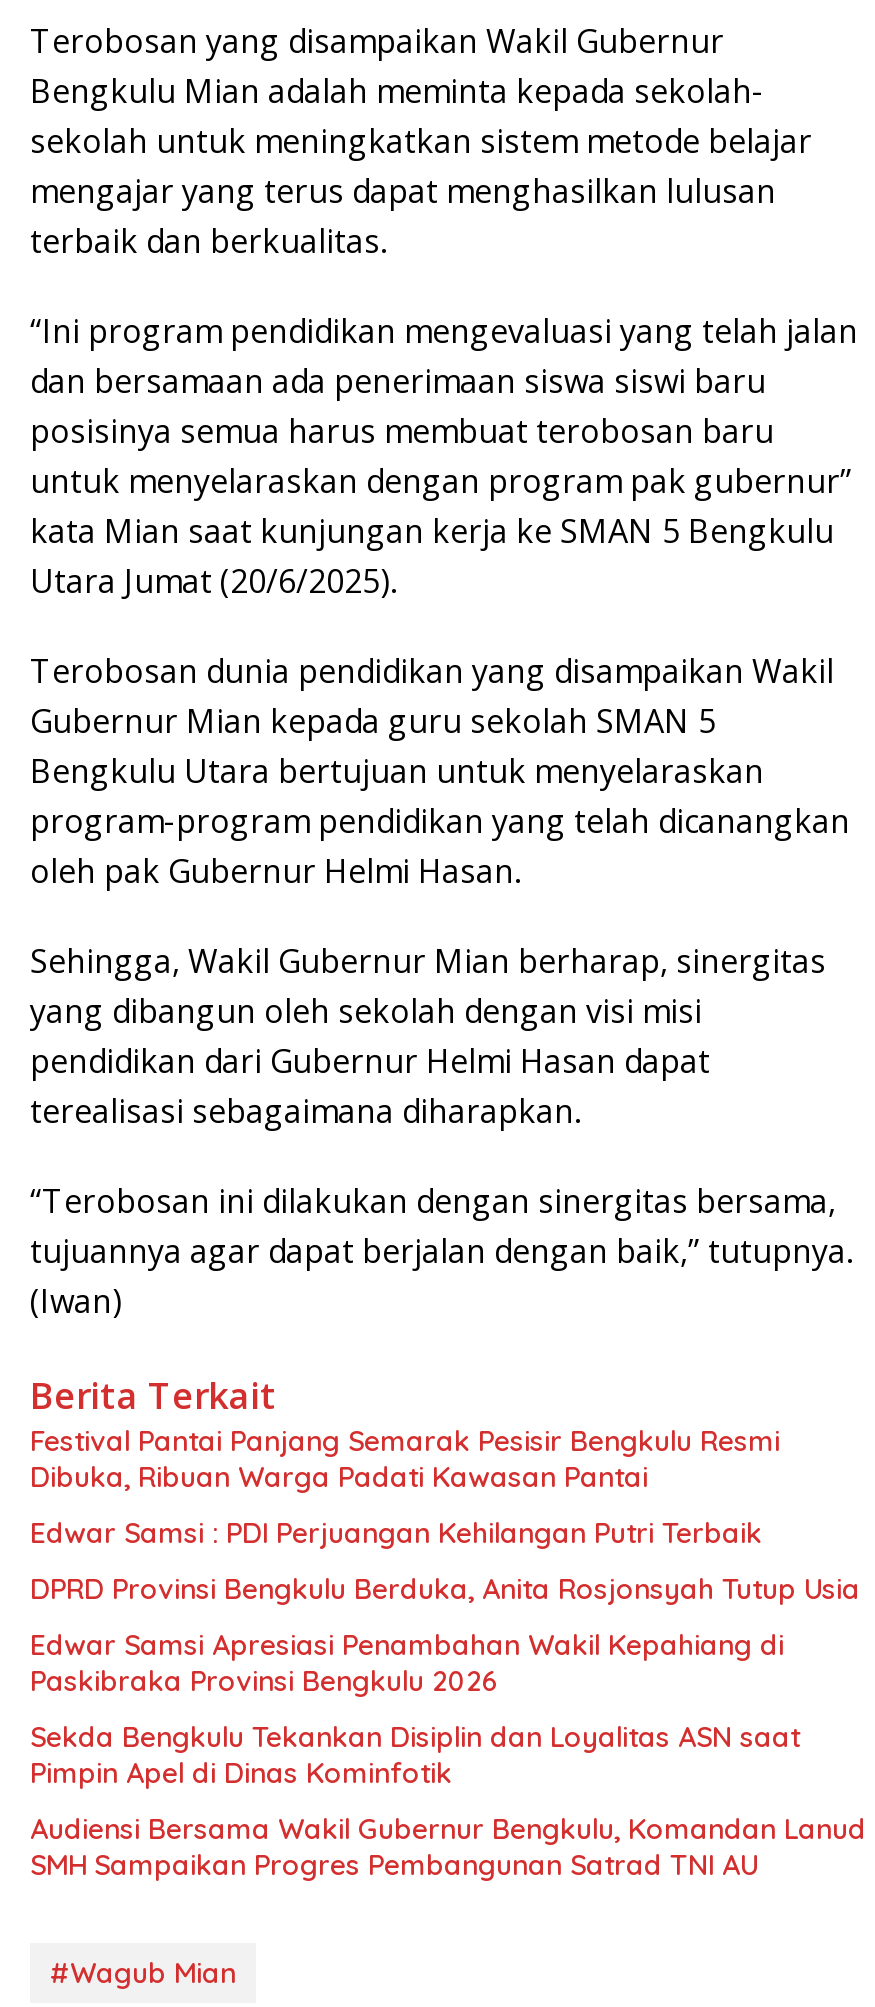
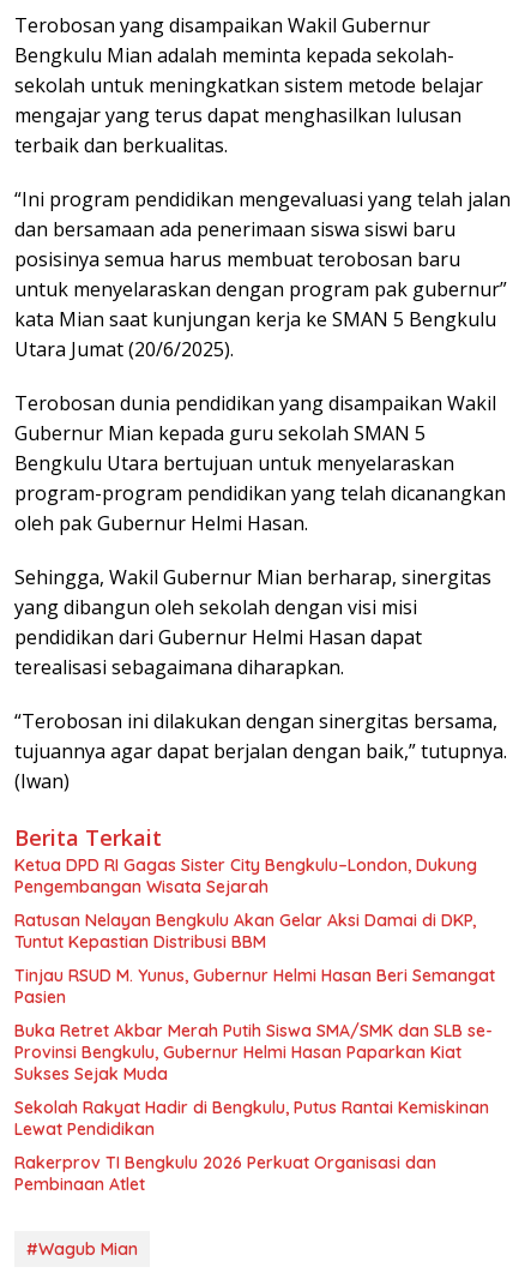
- Festival Pantai Panjang Semarak Pesisir Bengkulu Resmi
- Dibuka, Ribuan Warga Padati Kawasan Pantai
+ Ketua DPD RI Gagas Sister City Bengkulu–London, Dukung
+ Pengembangan Wisata Sejarah

- Edwar Samsi : PDI Perjuangan Kehilangan Putri Terbaik
+ Ratusan Nelayan Bengkulu Akan Gelar Aksi Damai di DKP,
+ Tuntut Kepastian Distribusi BBM

- DPRD Provinsi Bengkulu Berduka, Anita Rosjonsyah Tutup Usia
+ Tinjau RSUD M. Yunus, Gubernur Helmi Hasan Beri Semangat
+ Pasien

- Edwar Samsi Apresiasi Penambahan Wakil Kepahiang di
- Paskibraka Provinsi Bengkulu 2026
+ Buka Retret Akbar Merah Putih Siswa SMA/SMK dan SLB se-
+ Provinsi Bengkulu, Gubernur Helmi Hasan Paparkan Kiat
+ Sukses Sejak Muda

- Sekda Bengkulu Tekankan Disiplin dan Loyalitas ASN saat
- Pimpin Apel di Dinas Kominfotik
+ Sekolah Rakyat Hadir di Bengkulu, Putus Rantai Kemiskinan
+ Lewat Pendidikan

- Audiensi Bersama Wakil Gubernur Bengkulu, Komandan Lanud
- SMH Sampaikan Progres Pembangunan Satrad TNI AU
+ Rakerprov TI Bengkulu 2026 Perkuat Organisasi dan
+ Pembinaan Atlet
